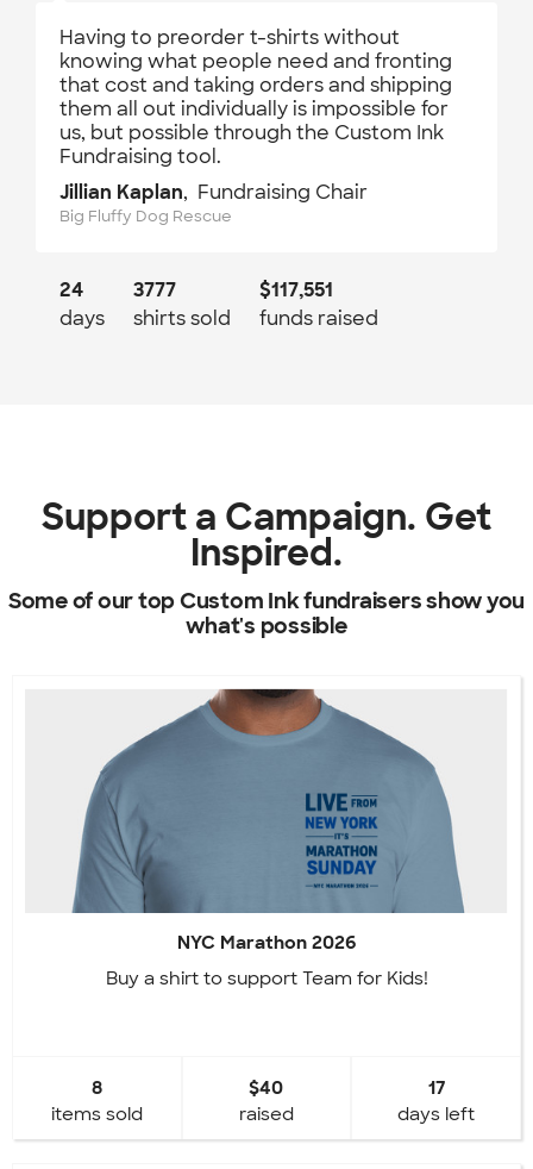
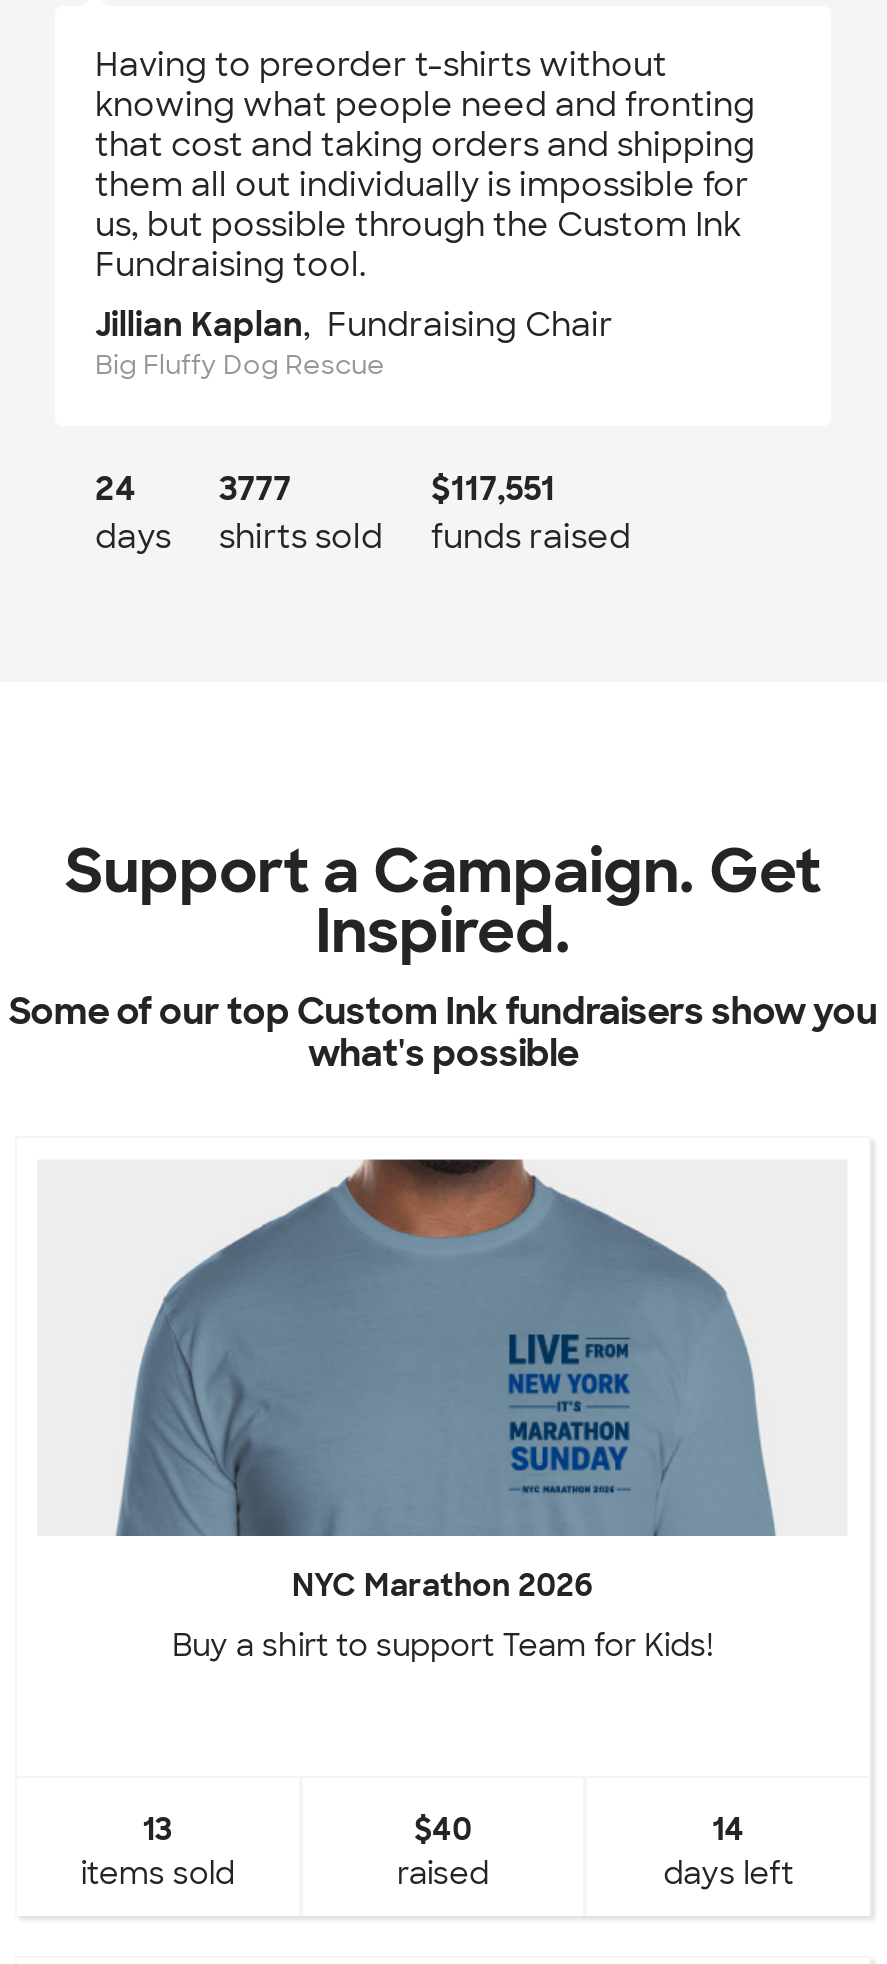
- 8
+ 13

- 17
+ 14
